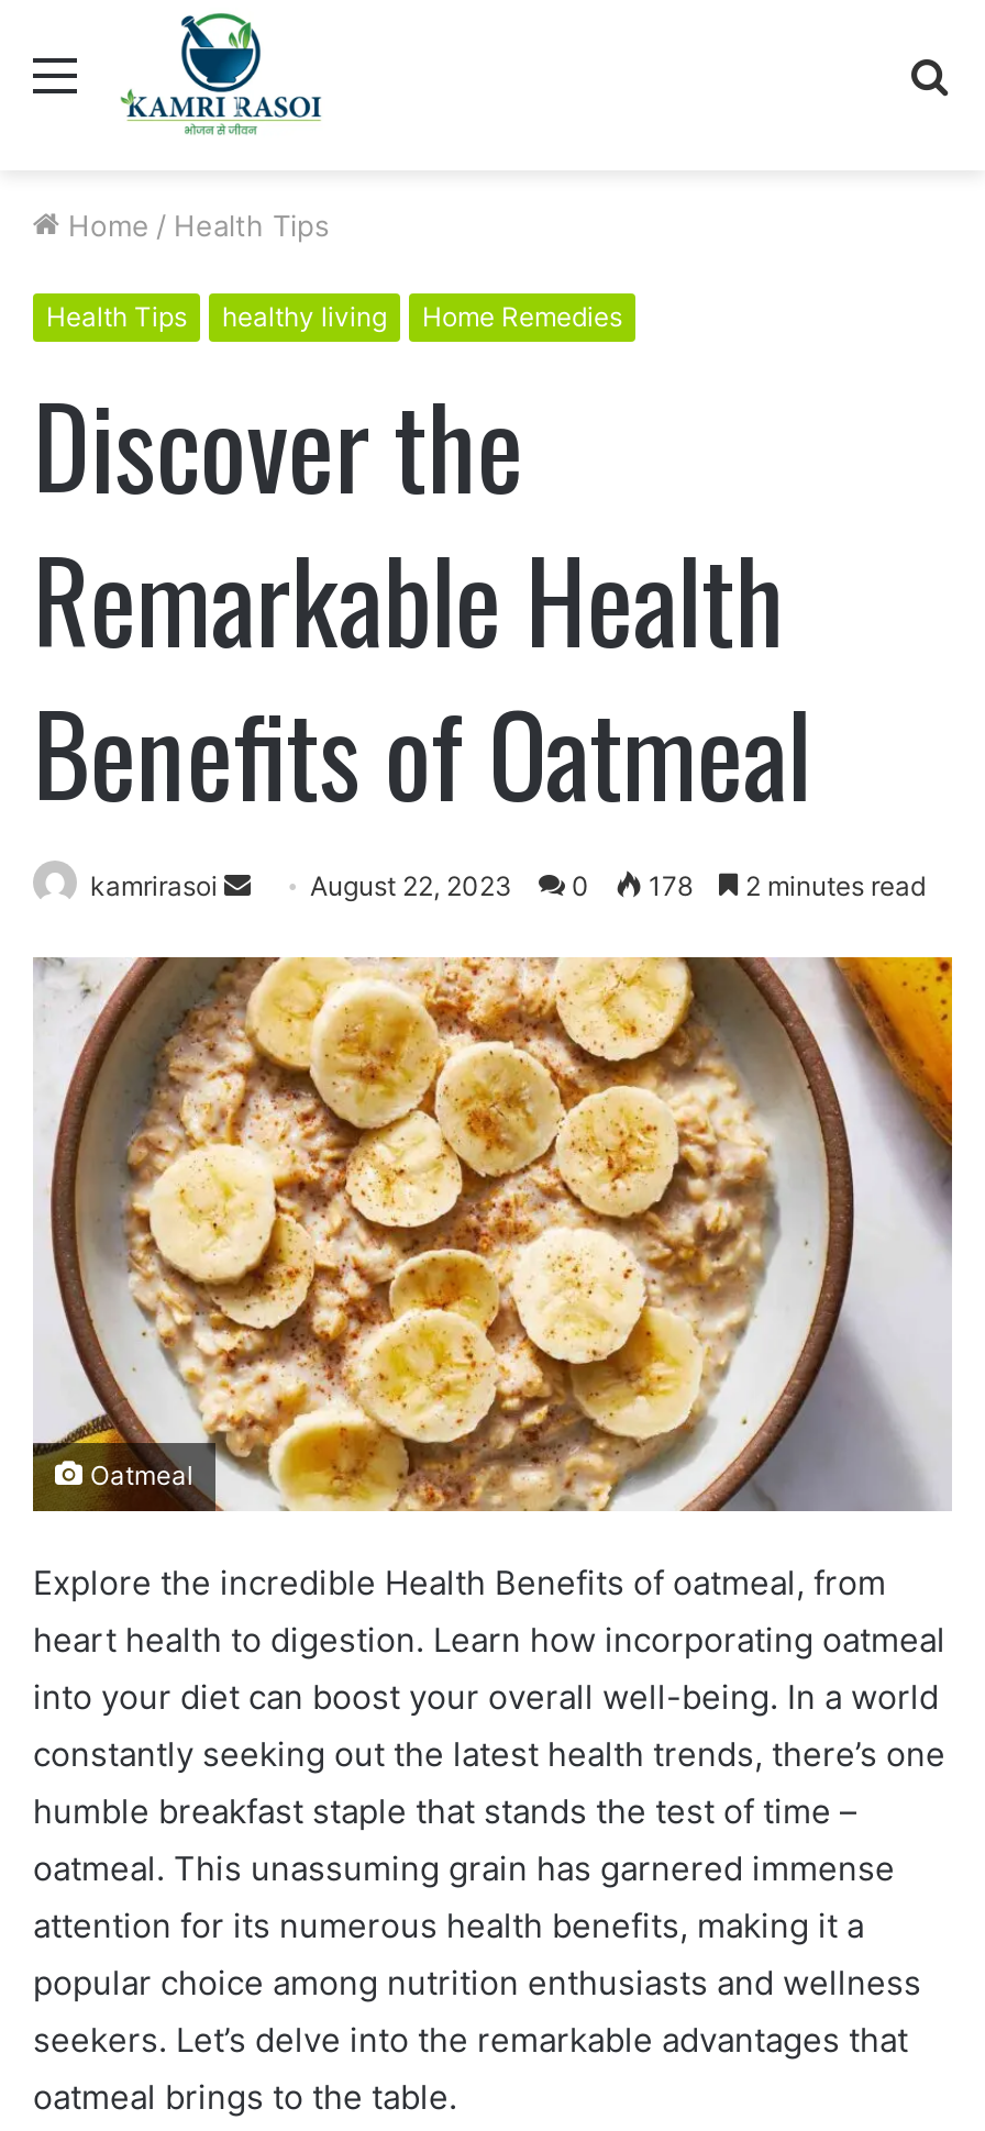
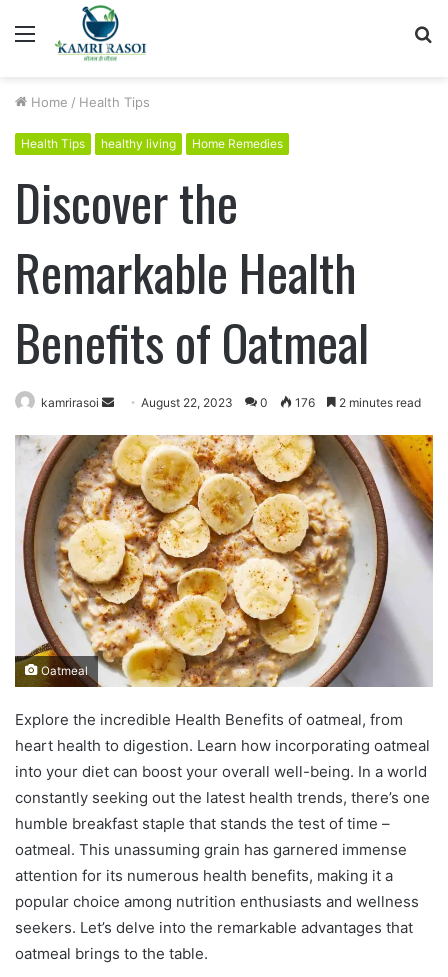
- 178
+ 176
